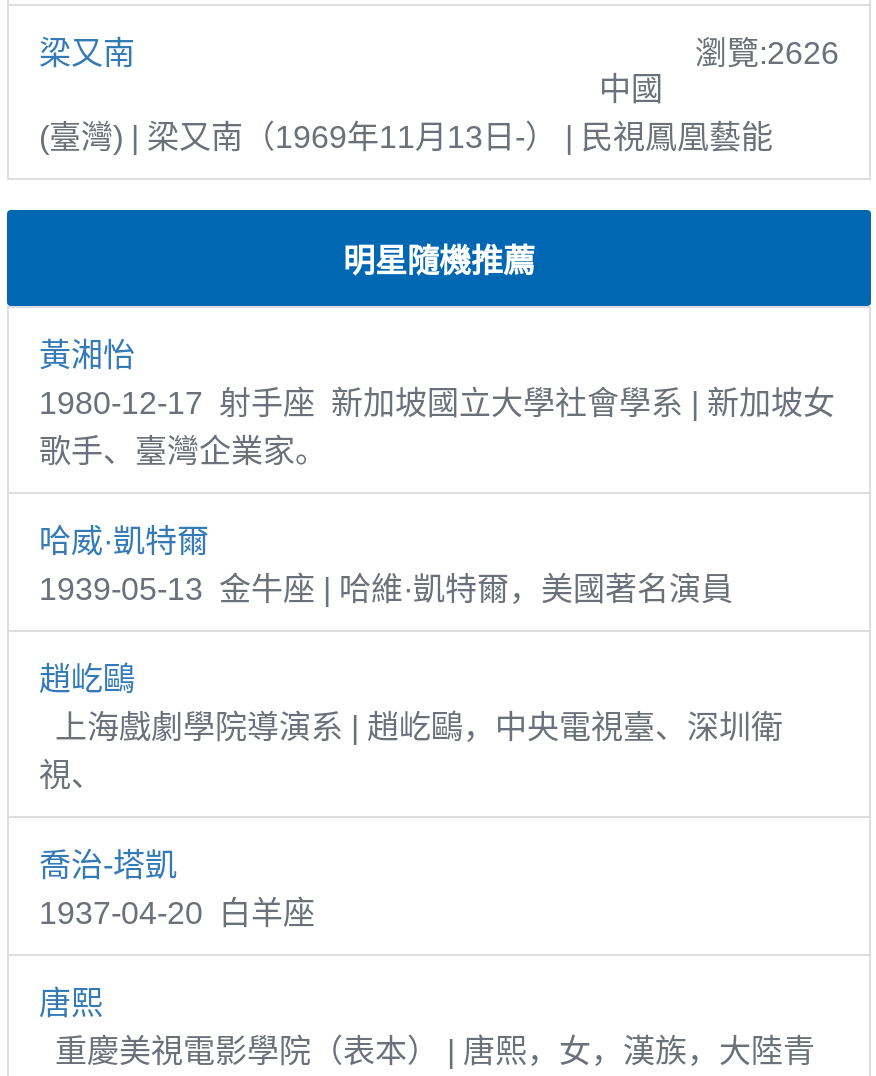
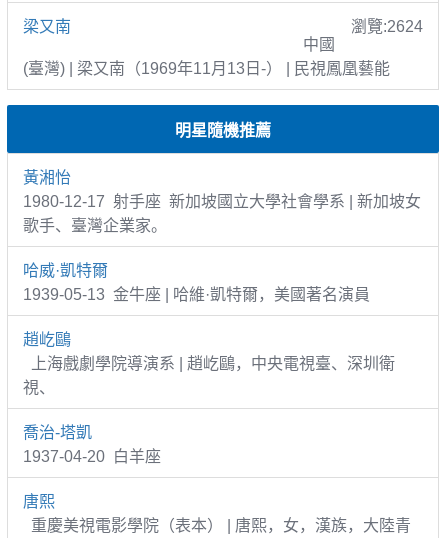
- 瀏覽:2626
+ 瀏覽:2624
